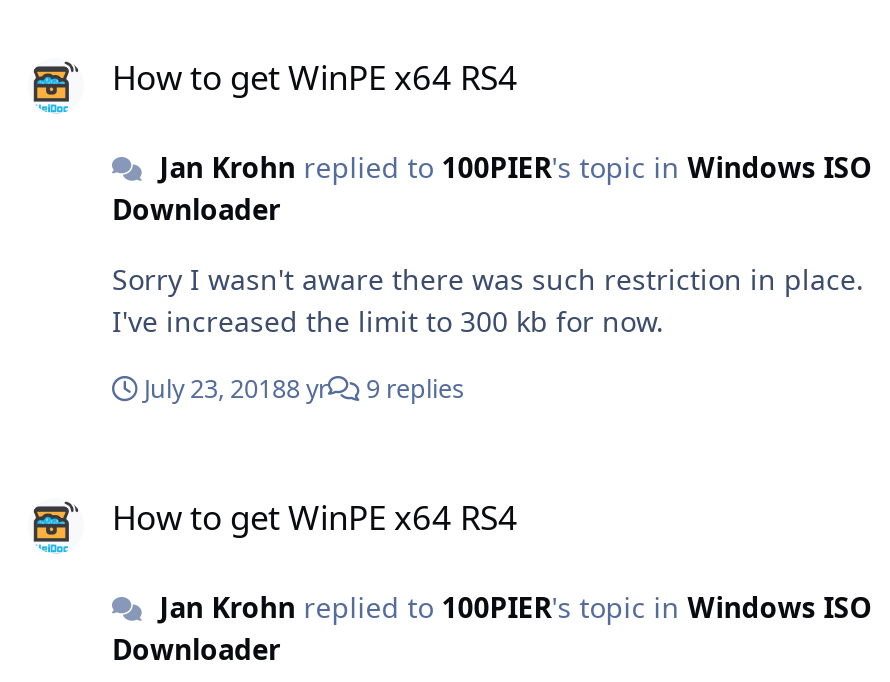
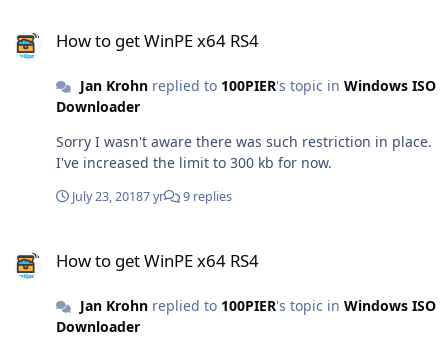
- July 23, 20188 yr 9 replies
+ July 23, 20187 yr 9 replies
